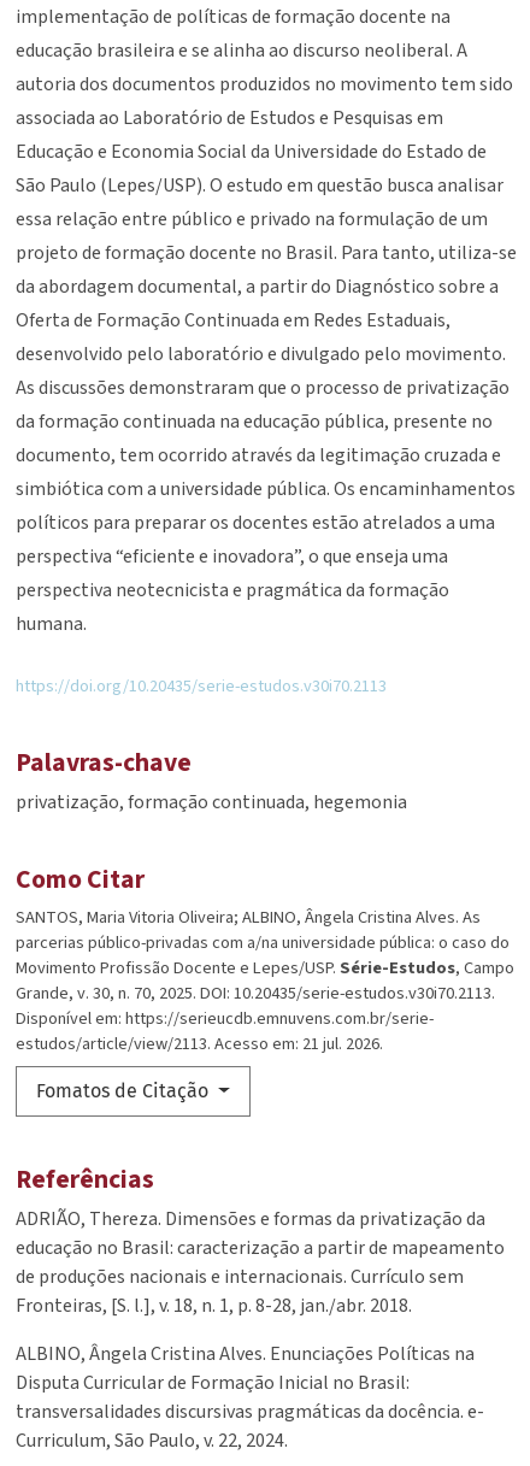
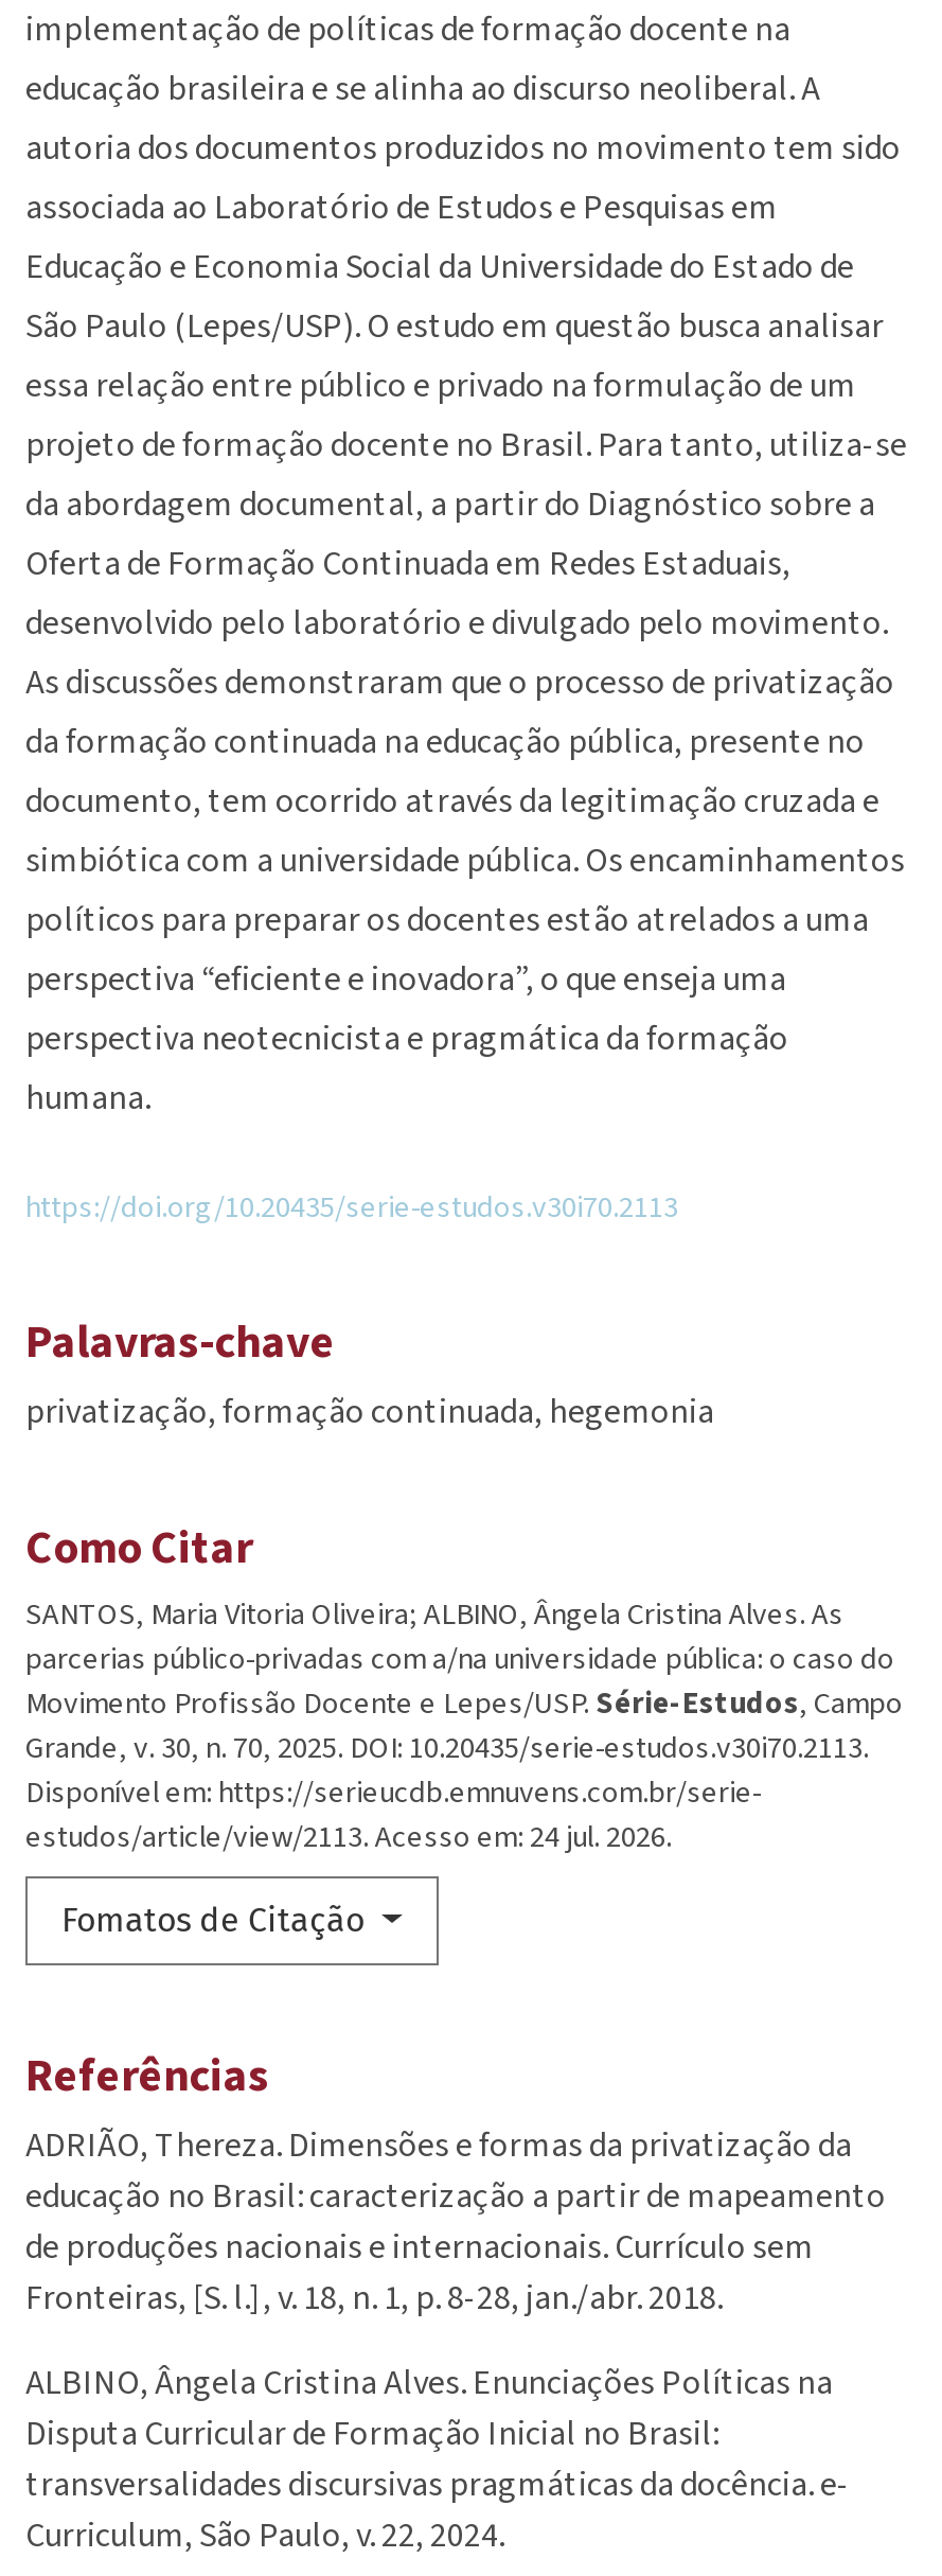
- estudos/article/view/2113. Acesso em: 21 jul. 2026.
+ estudos/article/view/2113. Acesso em: 24 jul. 2026.
